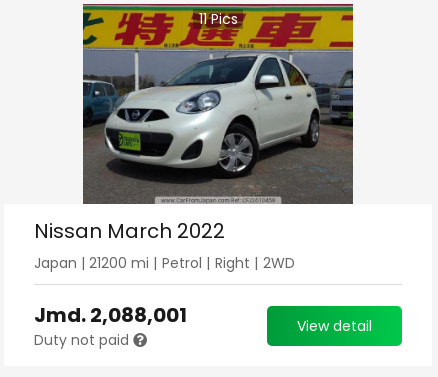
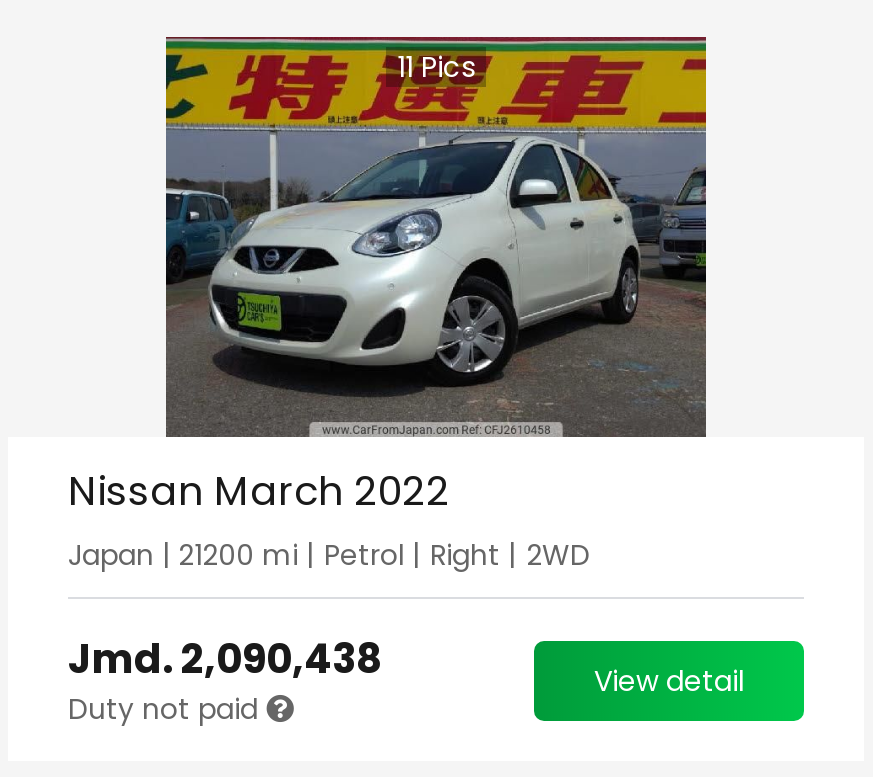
- Jmd. 2,088,001
+ Jmd. 2,090,438
